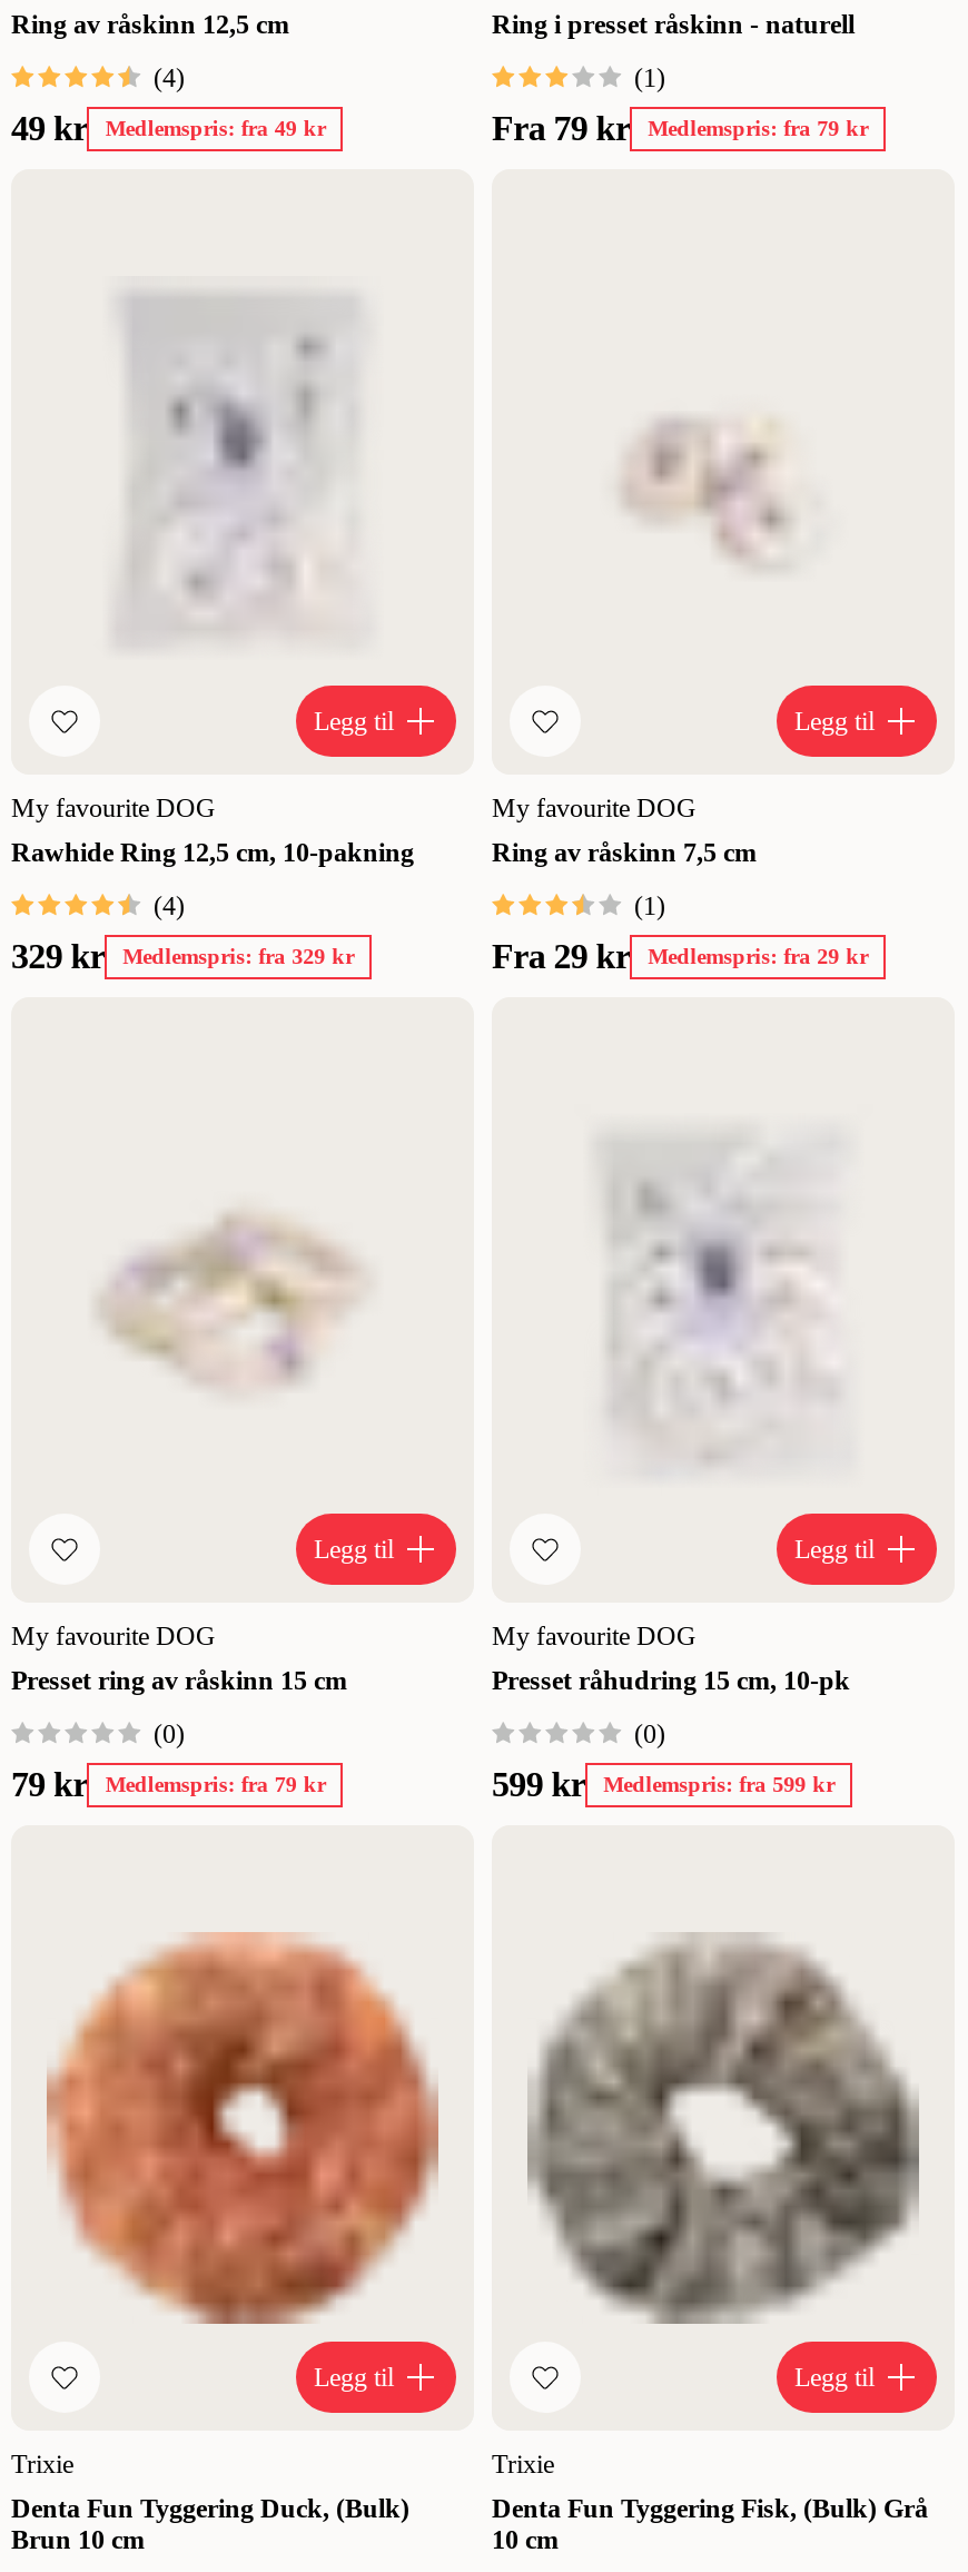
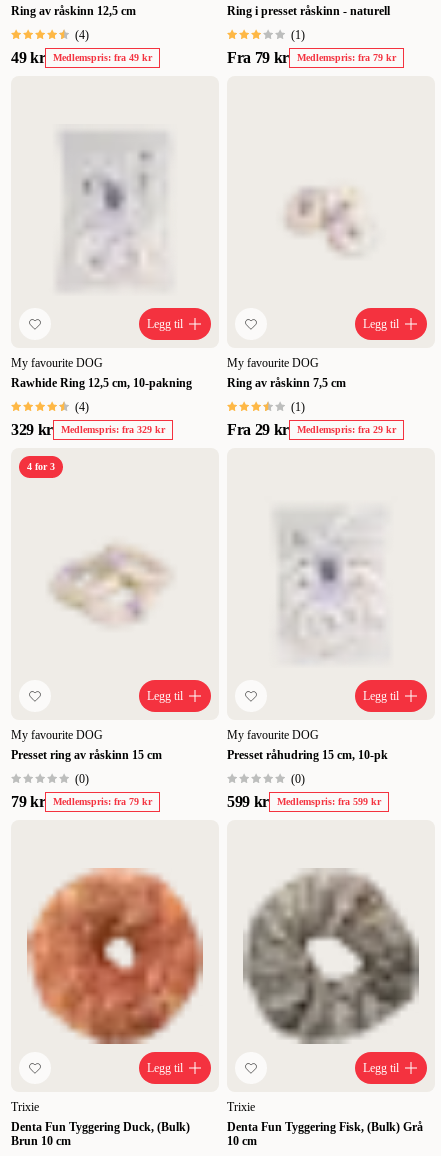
+ 4 for 3
